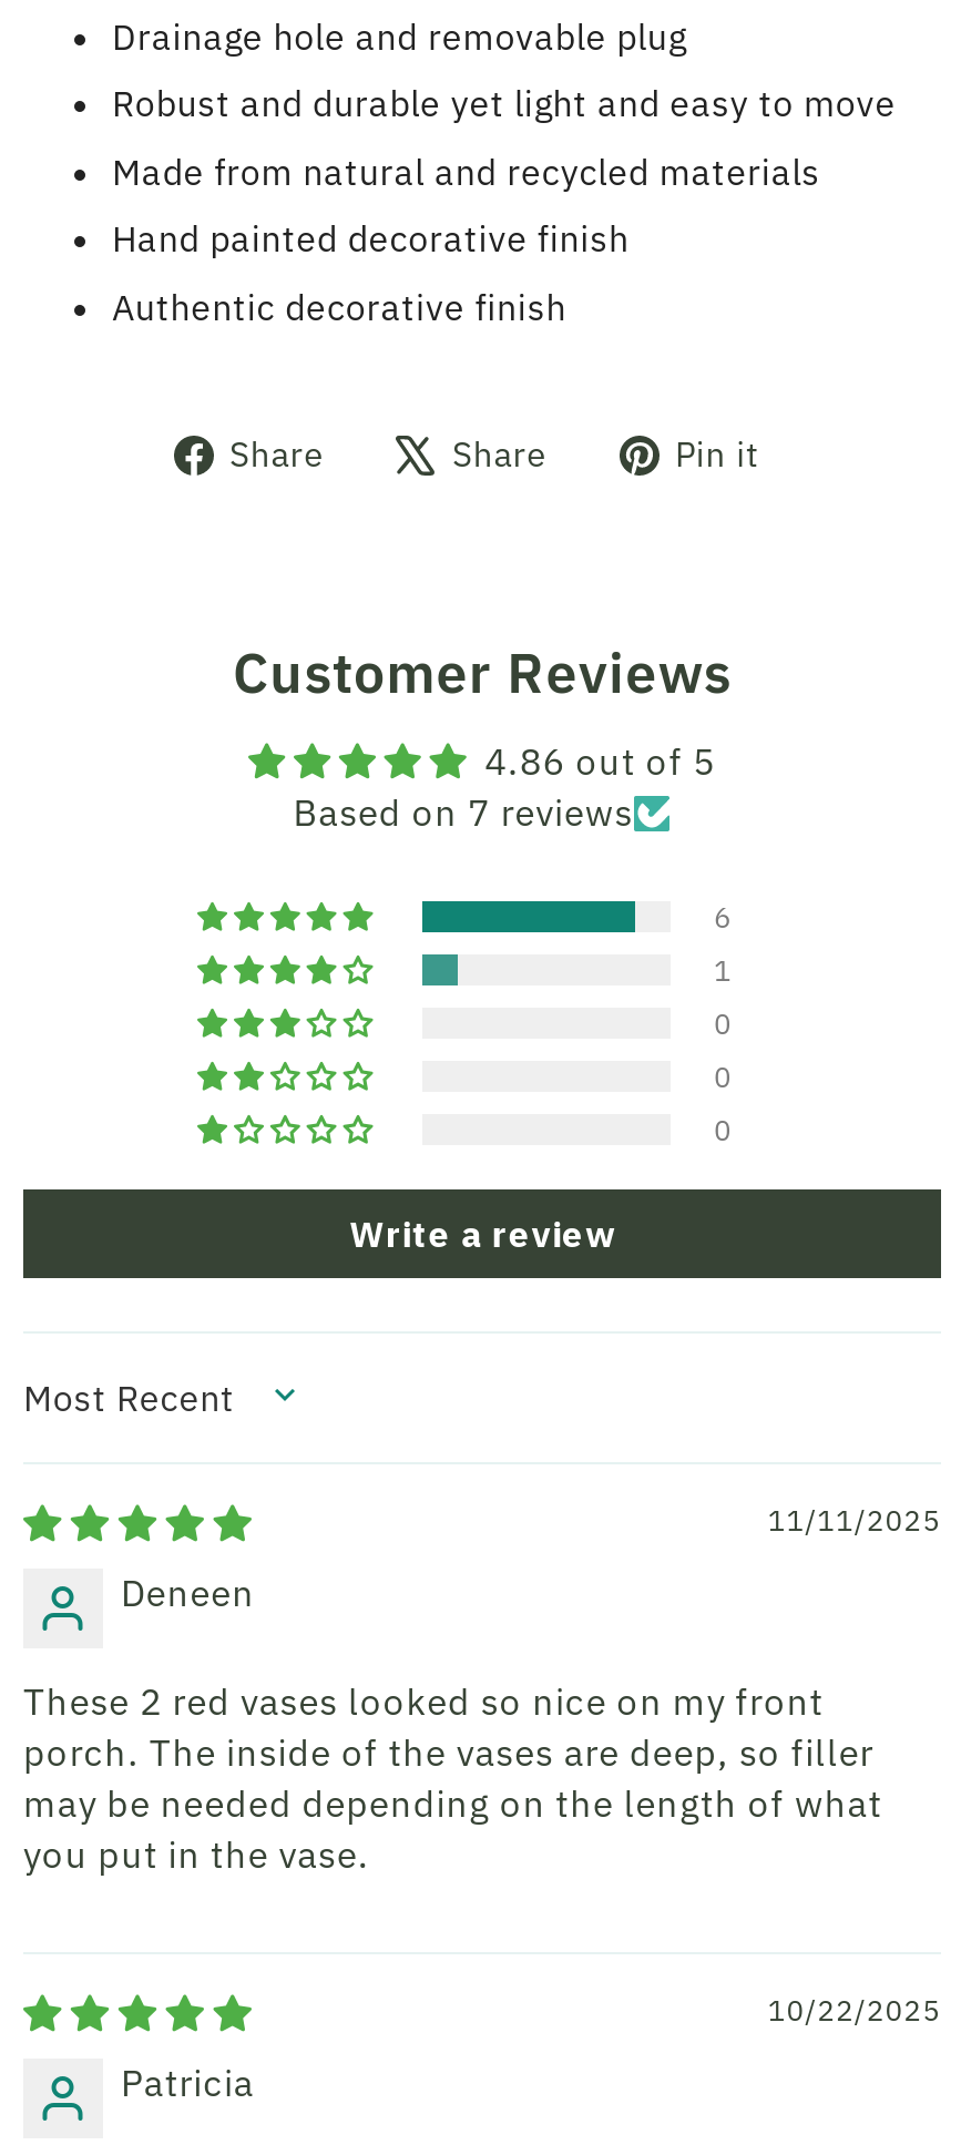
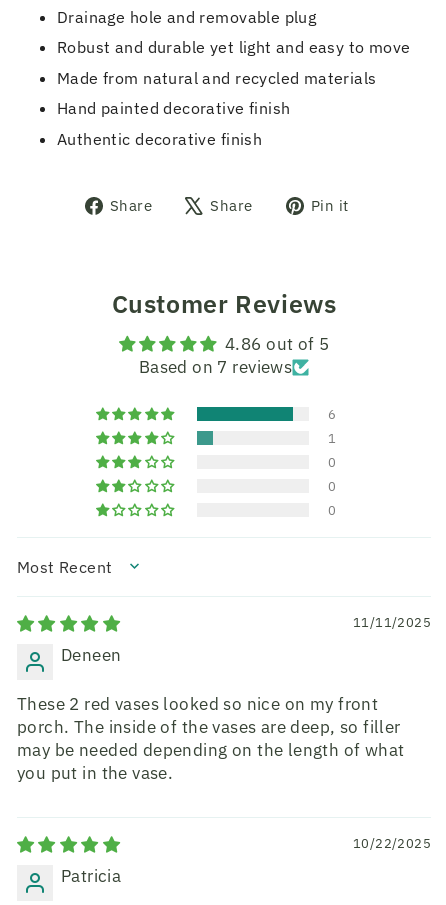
- Write a review
